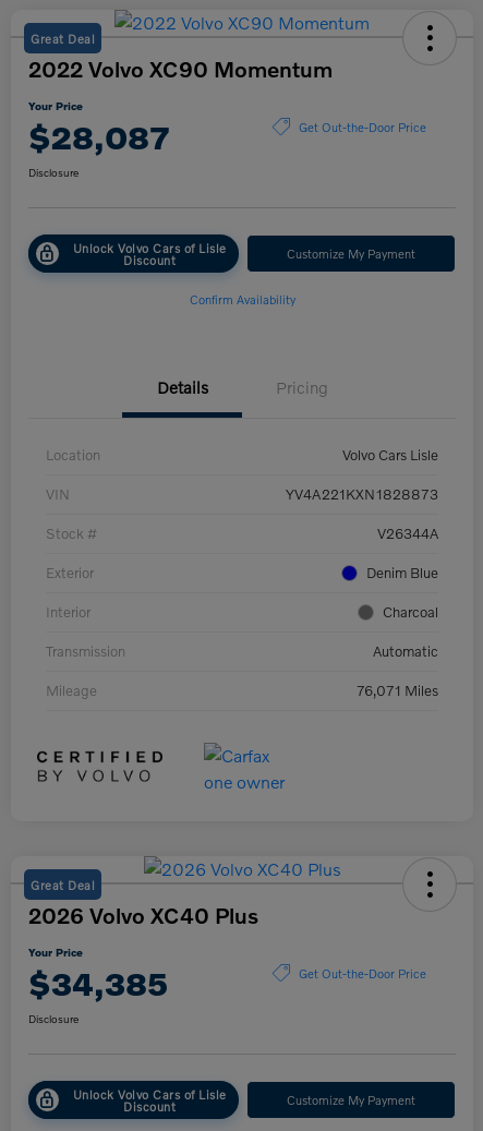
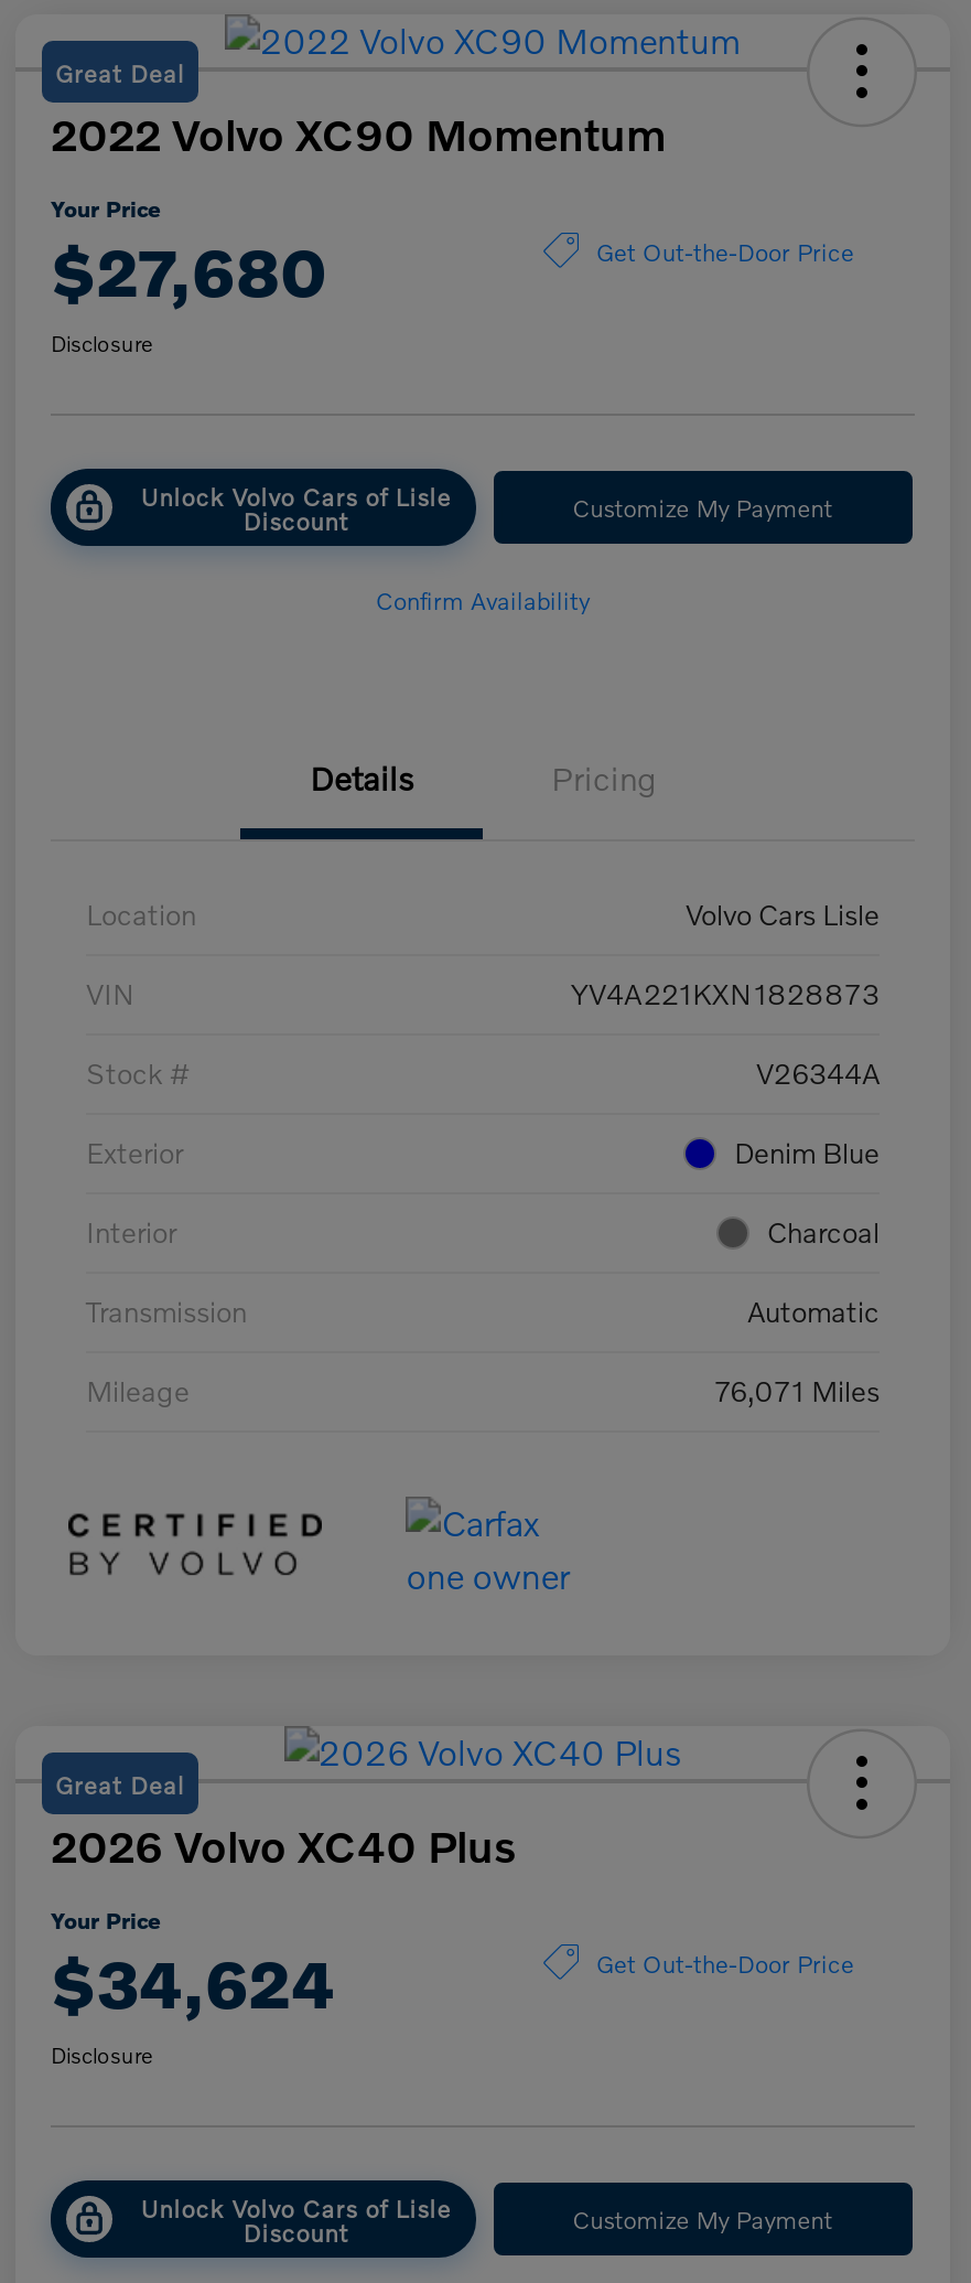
- $28,087
+ $27,680

- $34,385
+ $34,624
